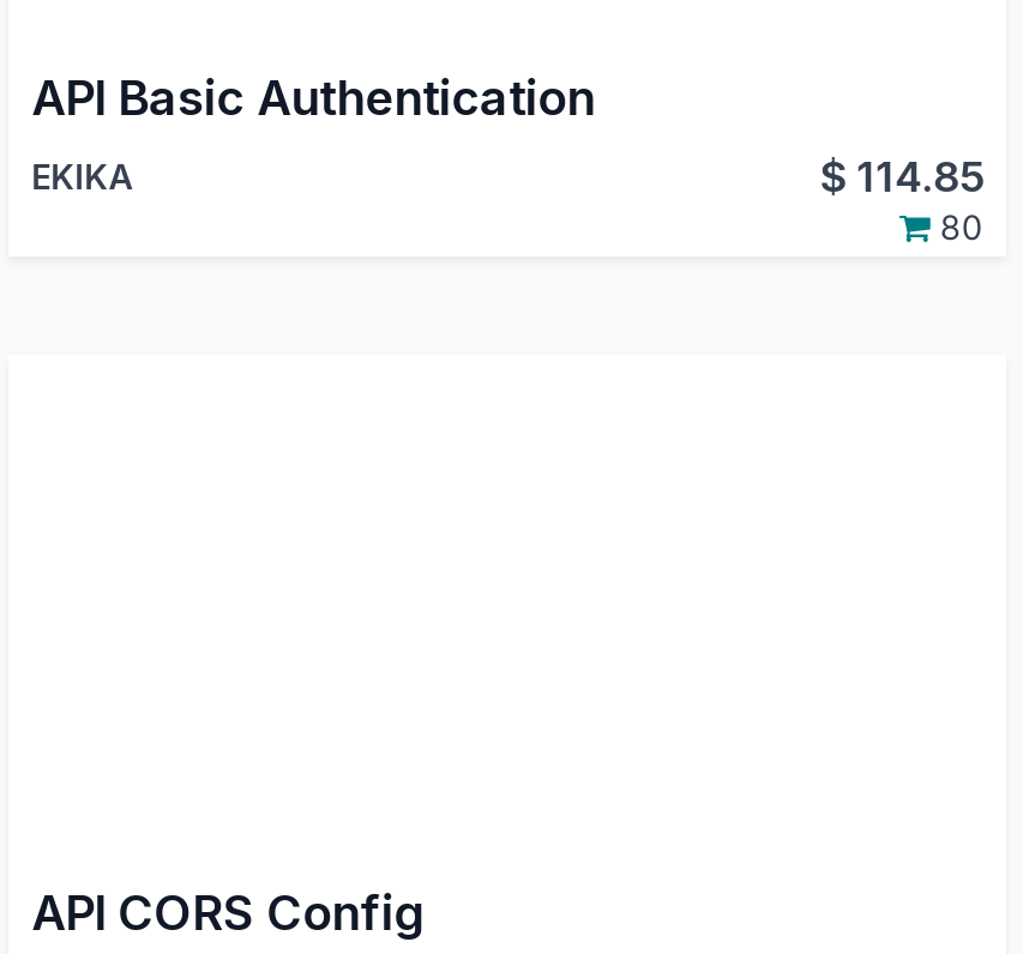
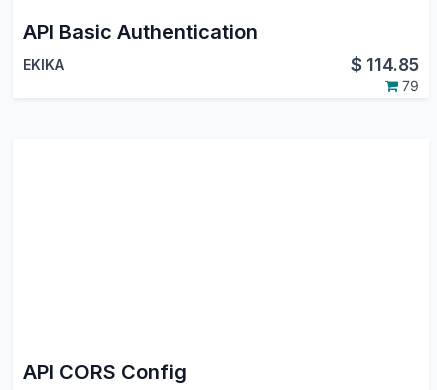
- 80
+ 79
